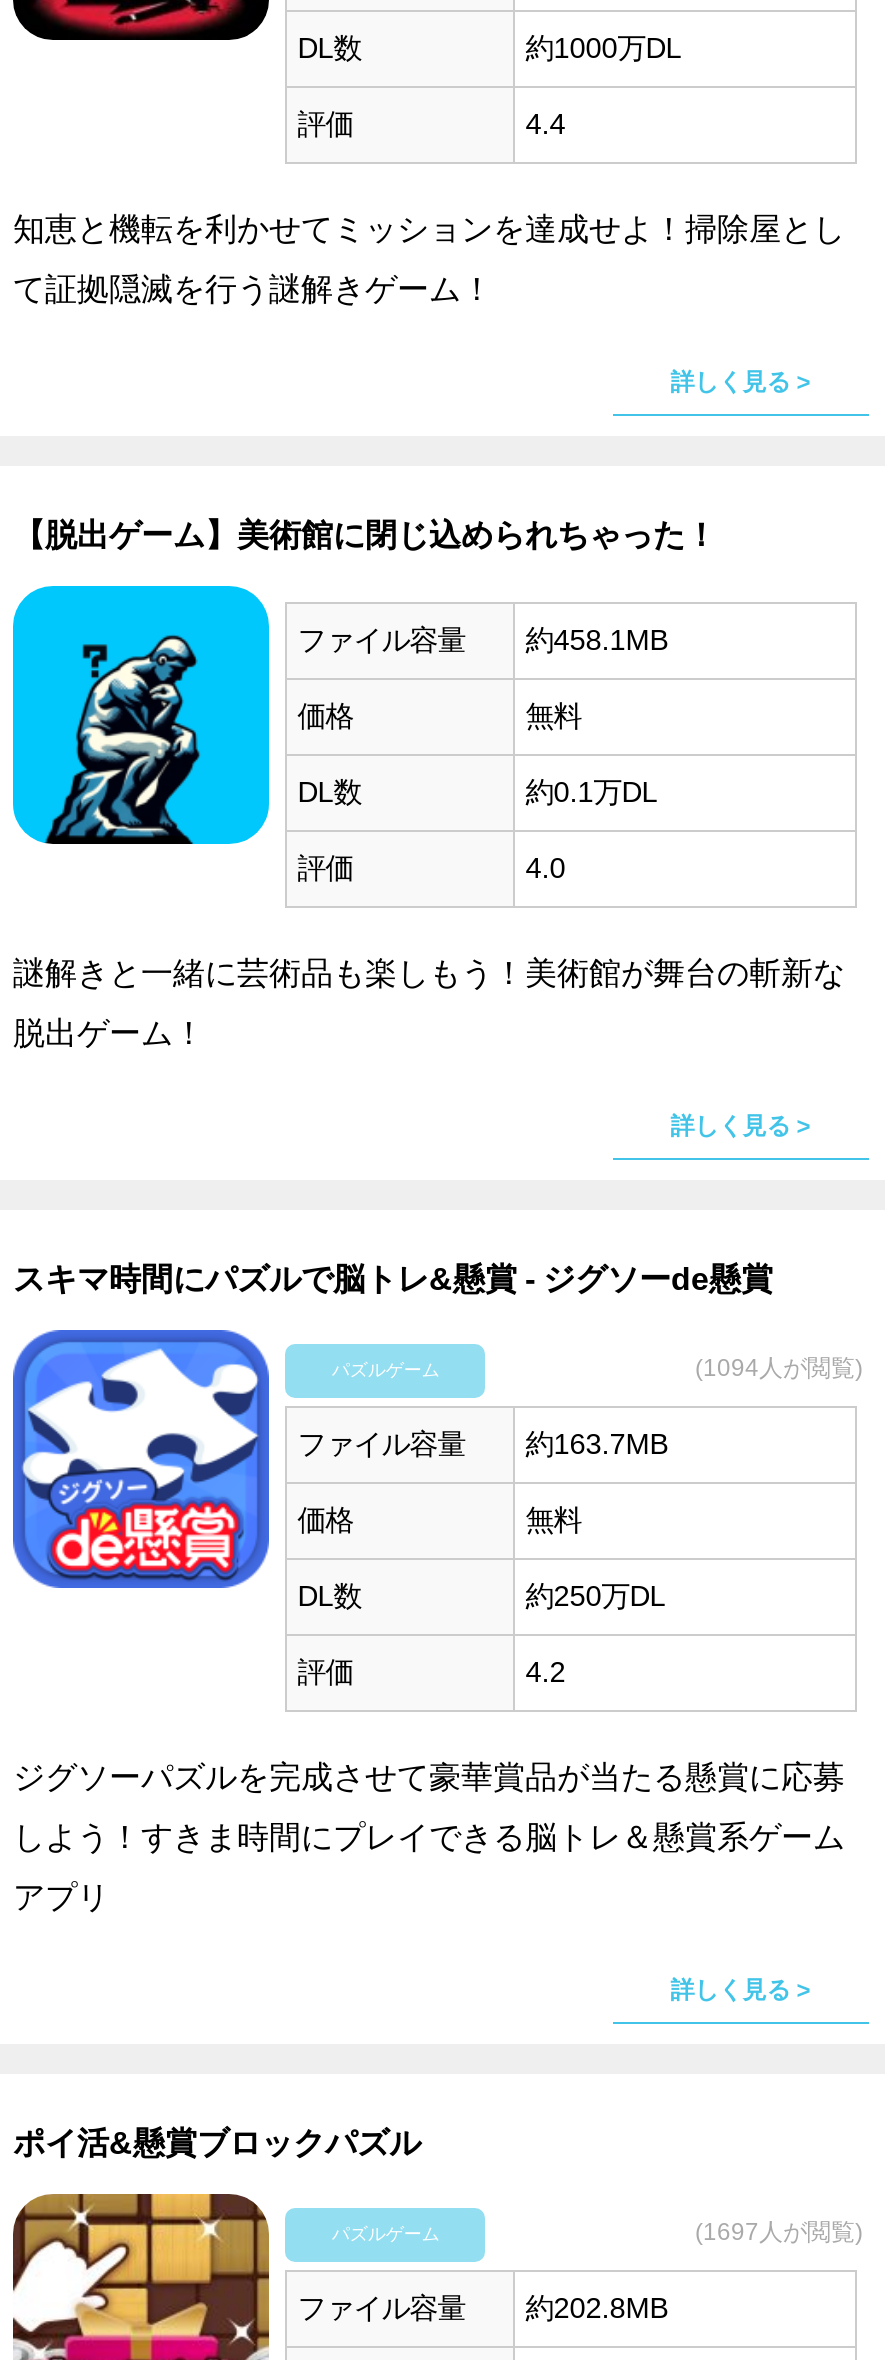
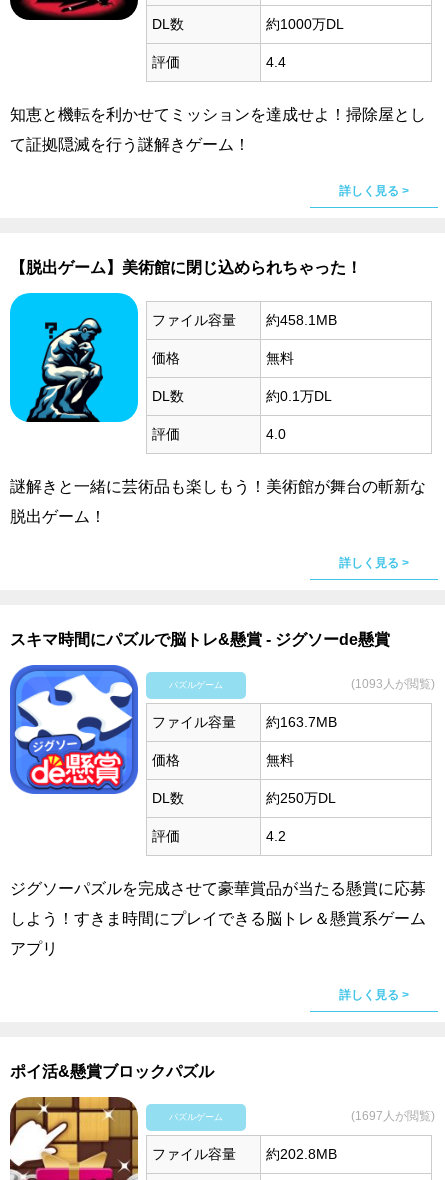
- (1094人が閲覧)
+ (1093人が閲覧)
